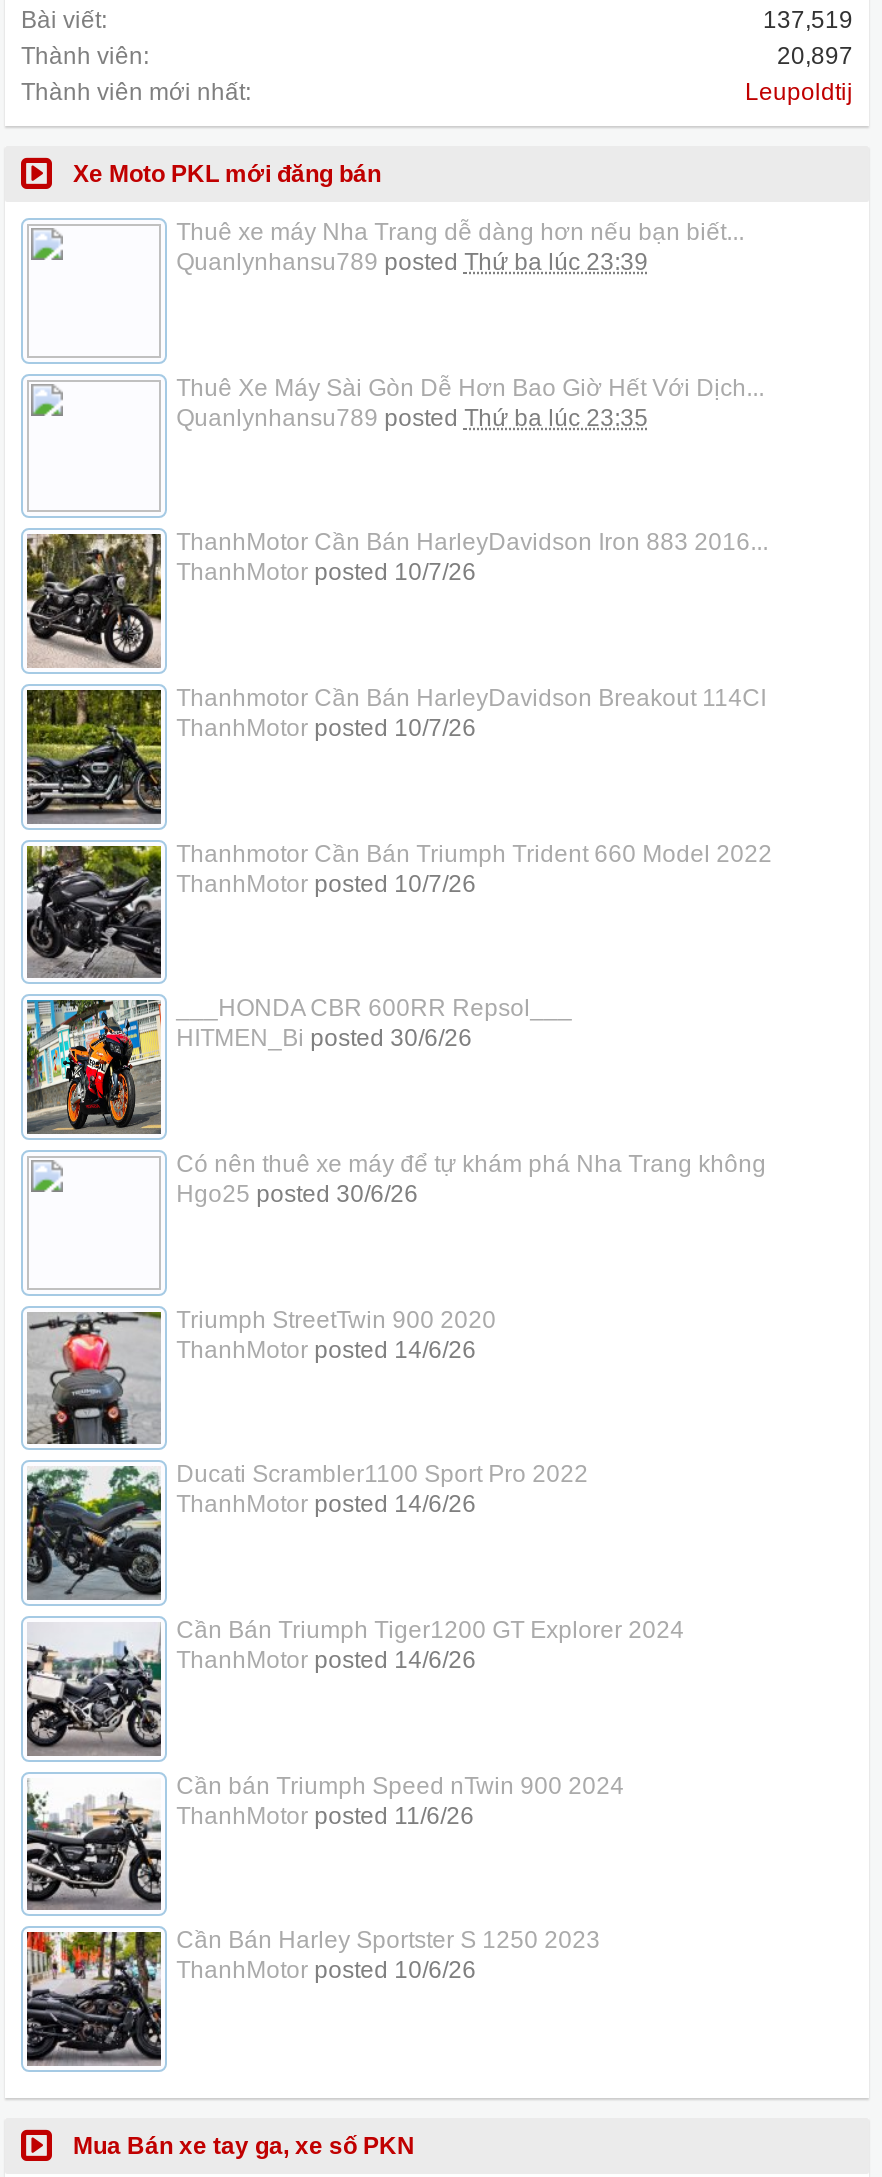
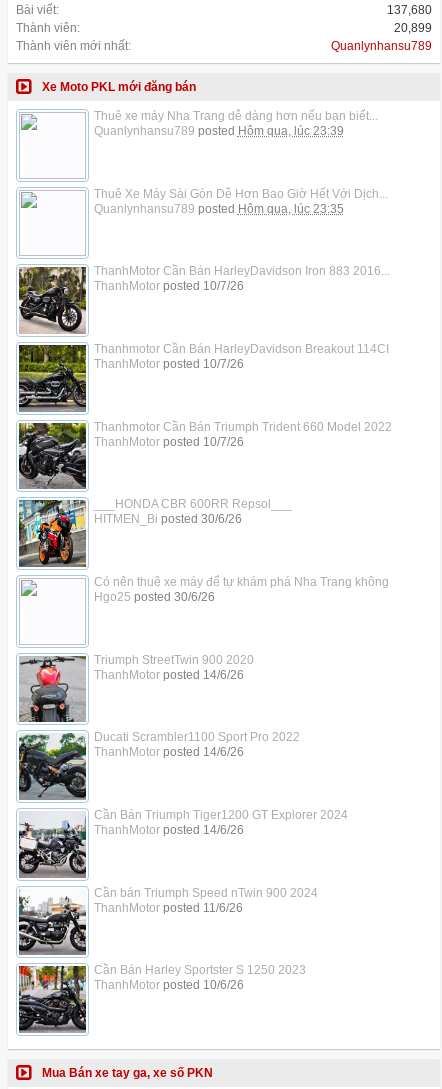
- 137,519
+ 137,680

- 20,897
+ 20,899

- Leupoldtij
+ Quanlynhansu789

- Quanlynhansu789 posted Thứ ba lúc 23:39
+ Quanlynhansu789 posted Hôm qua, lúc 23:39

- Quanlynhansu789 posted Thứ ba lúc 23:35
+ Quanlynhansu789 posted Hôm qua, lúc 23:35
